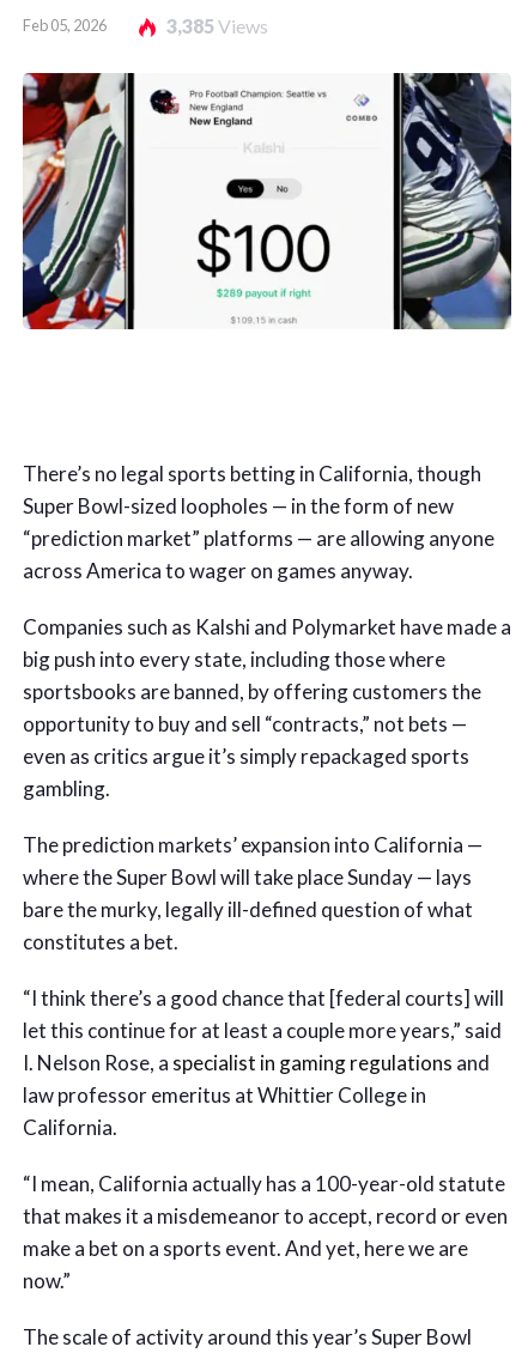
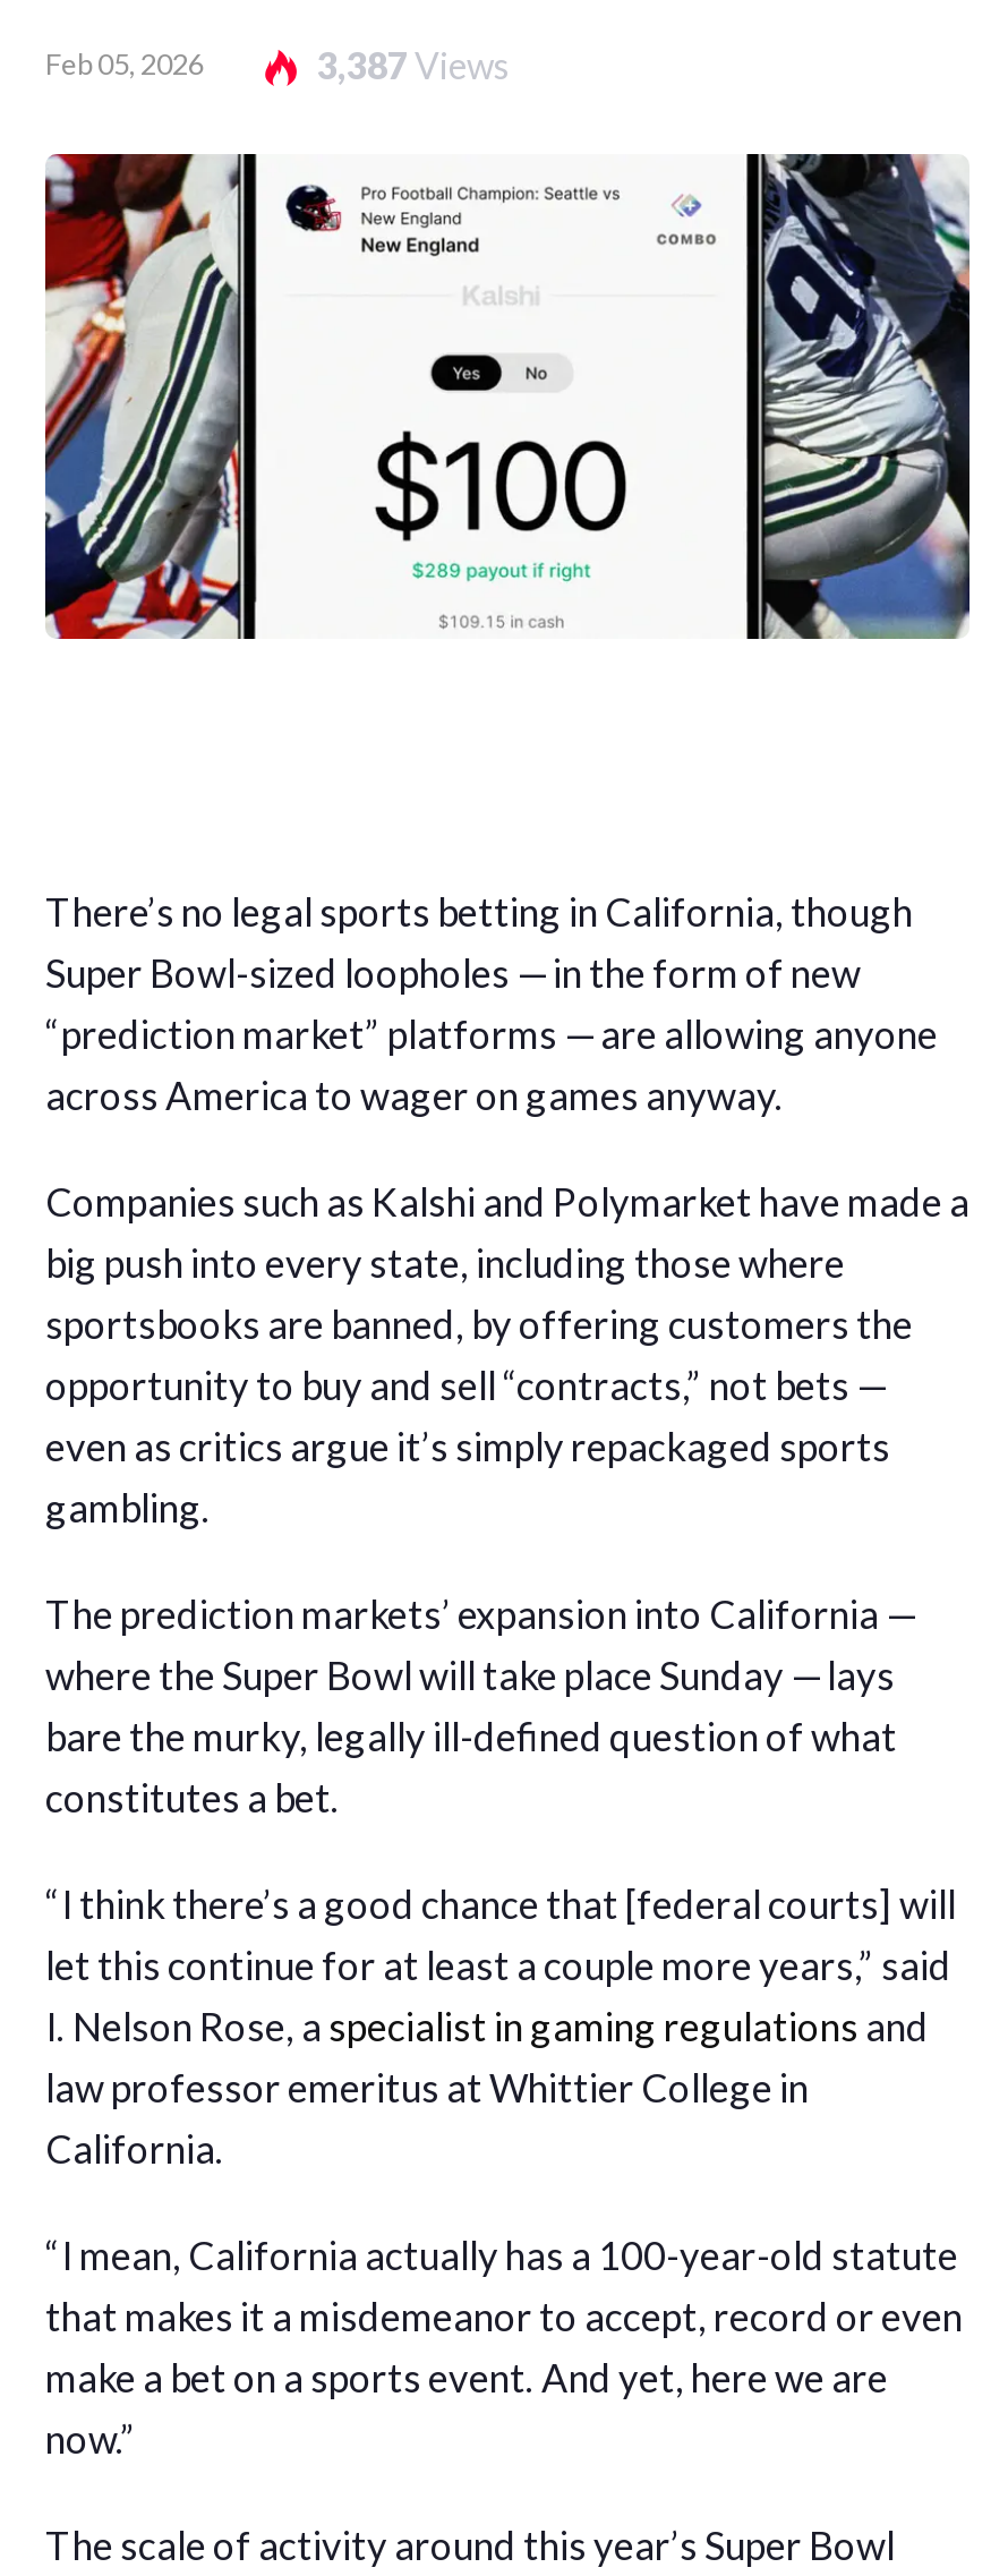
- 3,385 Views
+ 3,387 Views
